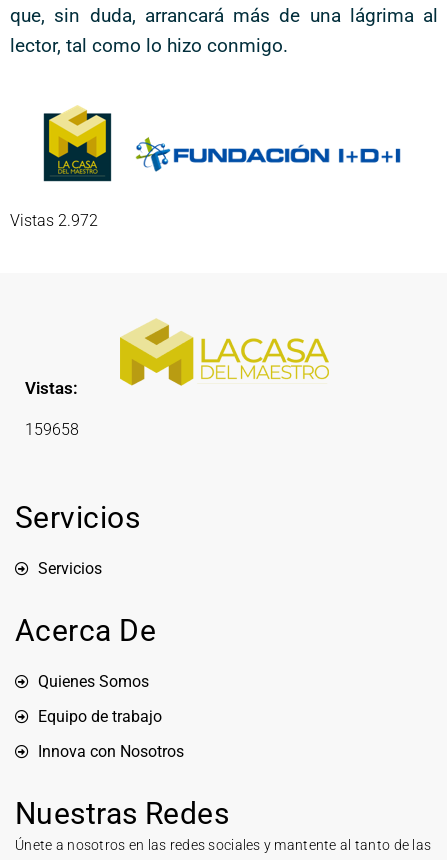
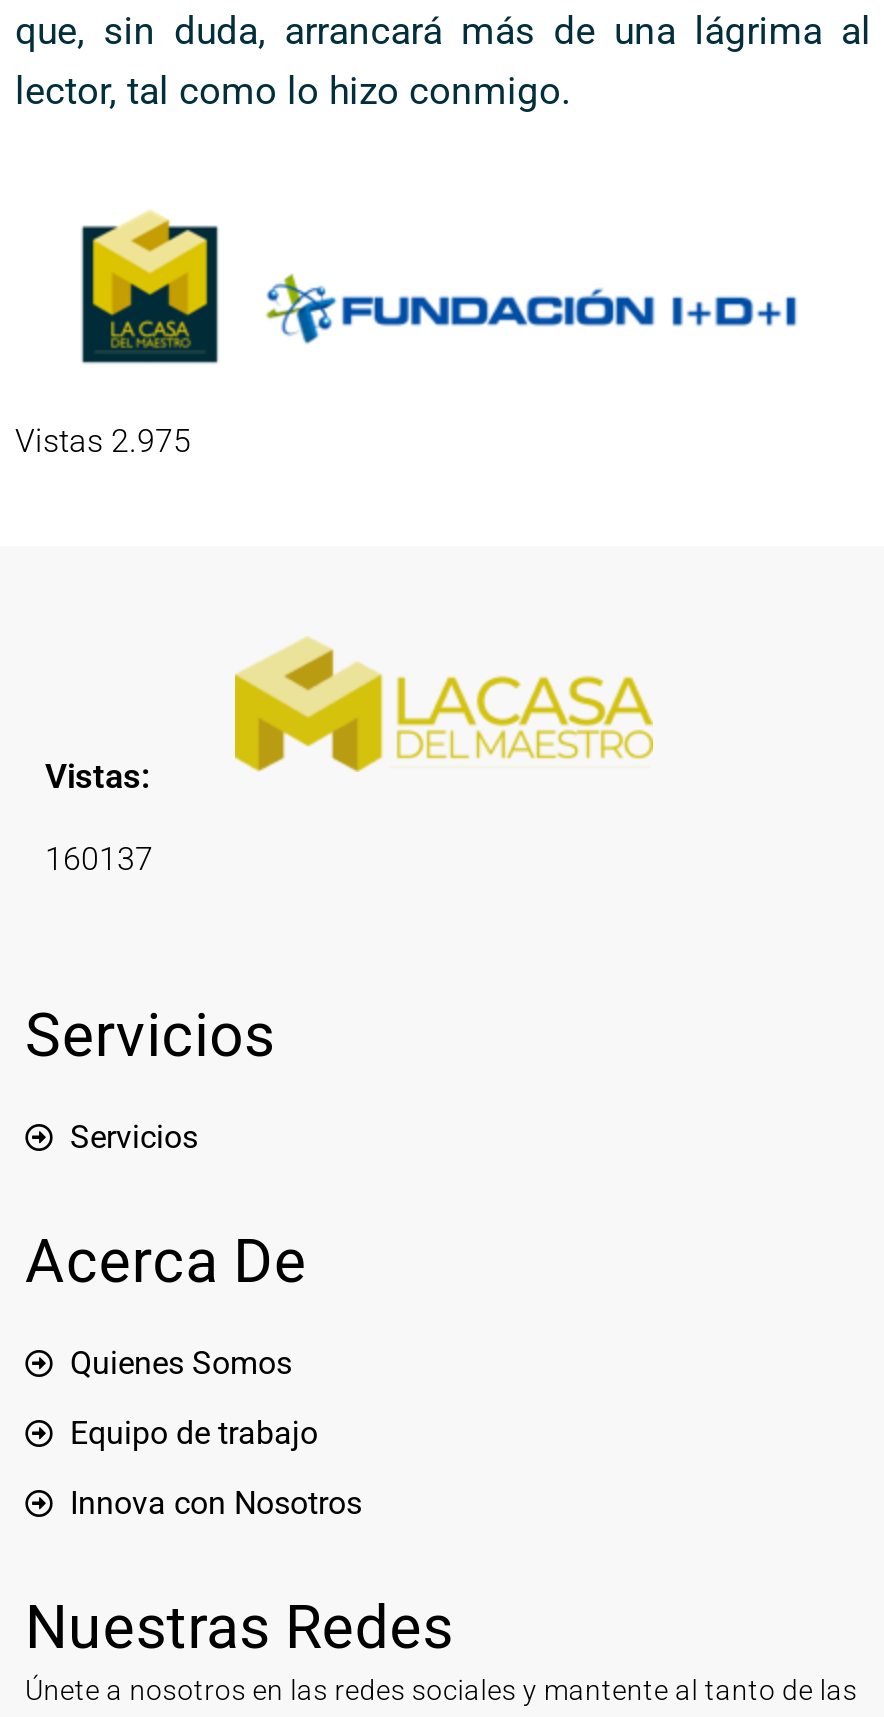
- Vistas 2.972
+ Vistas 2.975

- 159658
+ 160137
